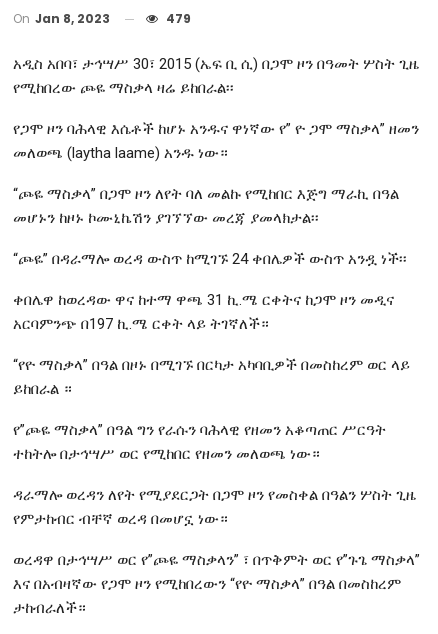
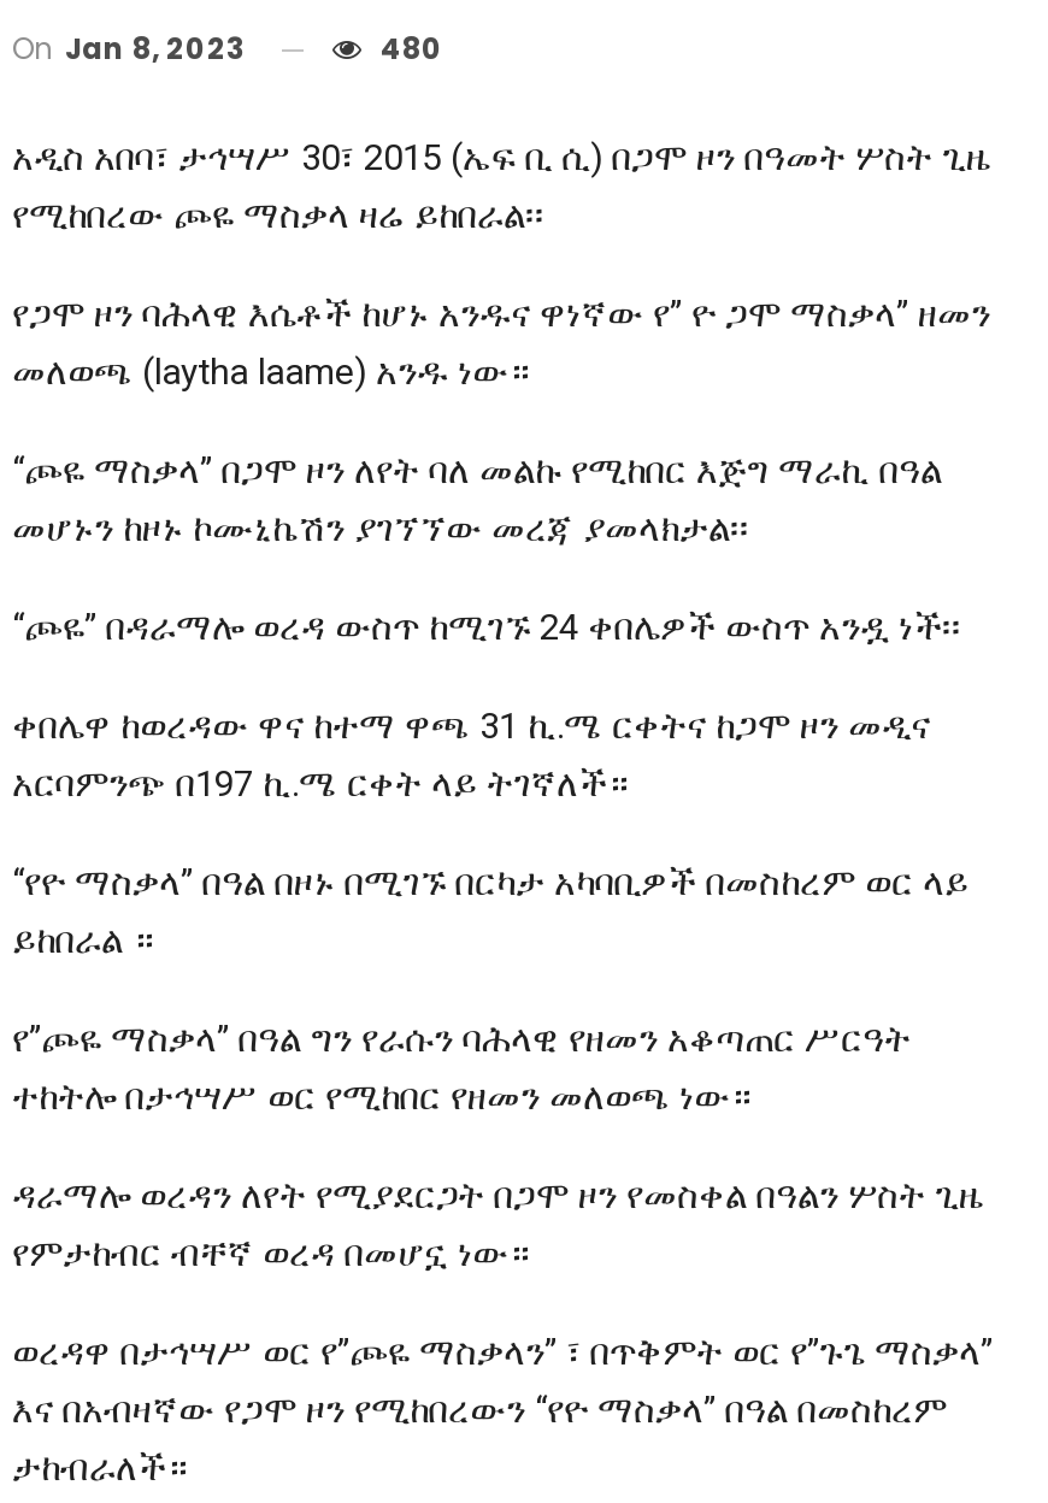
- 479
+ 480
